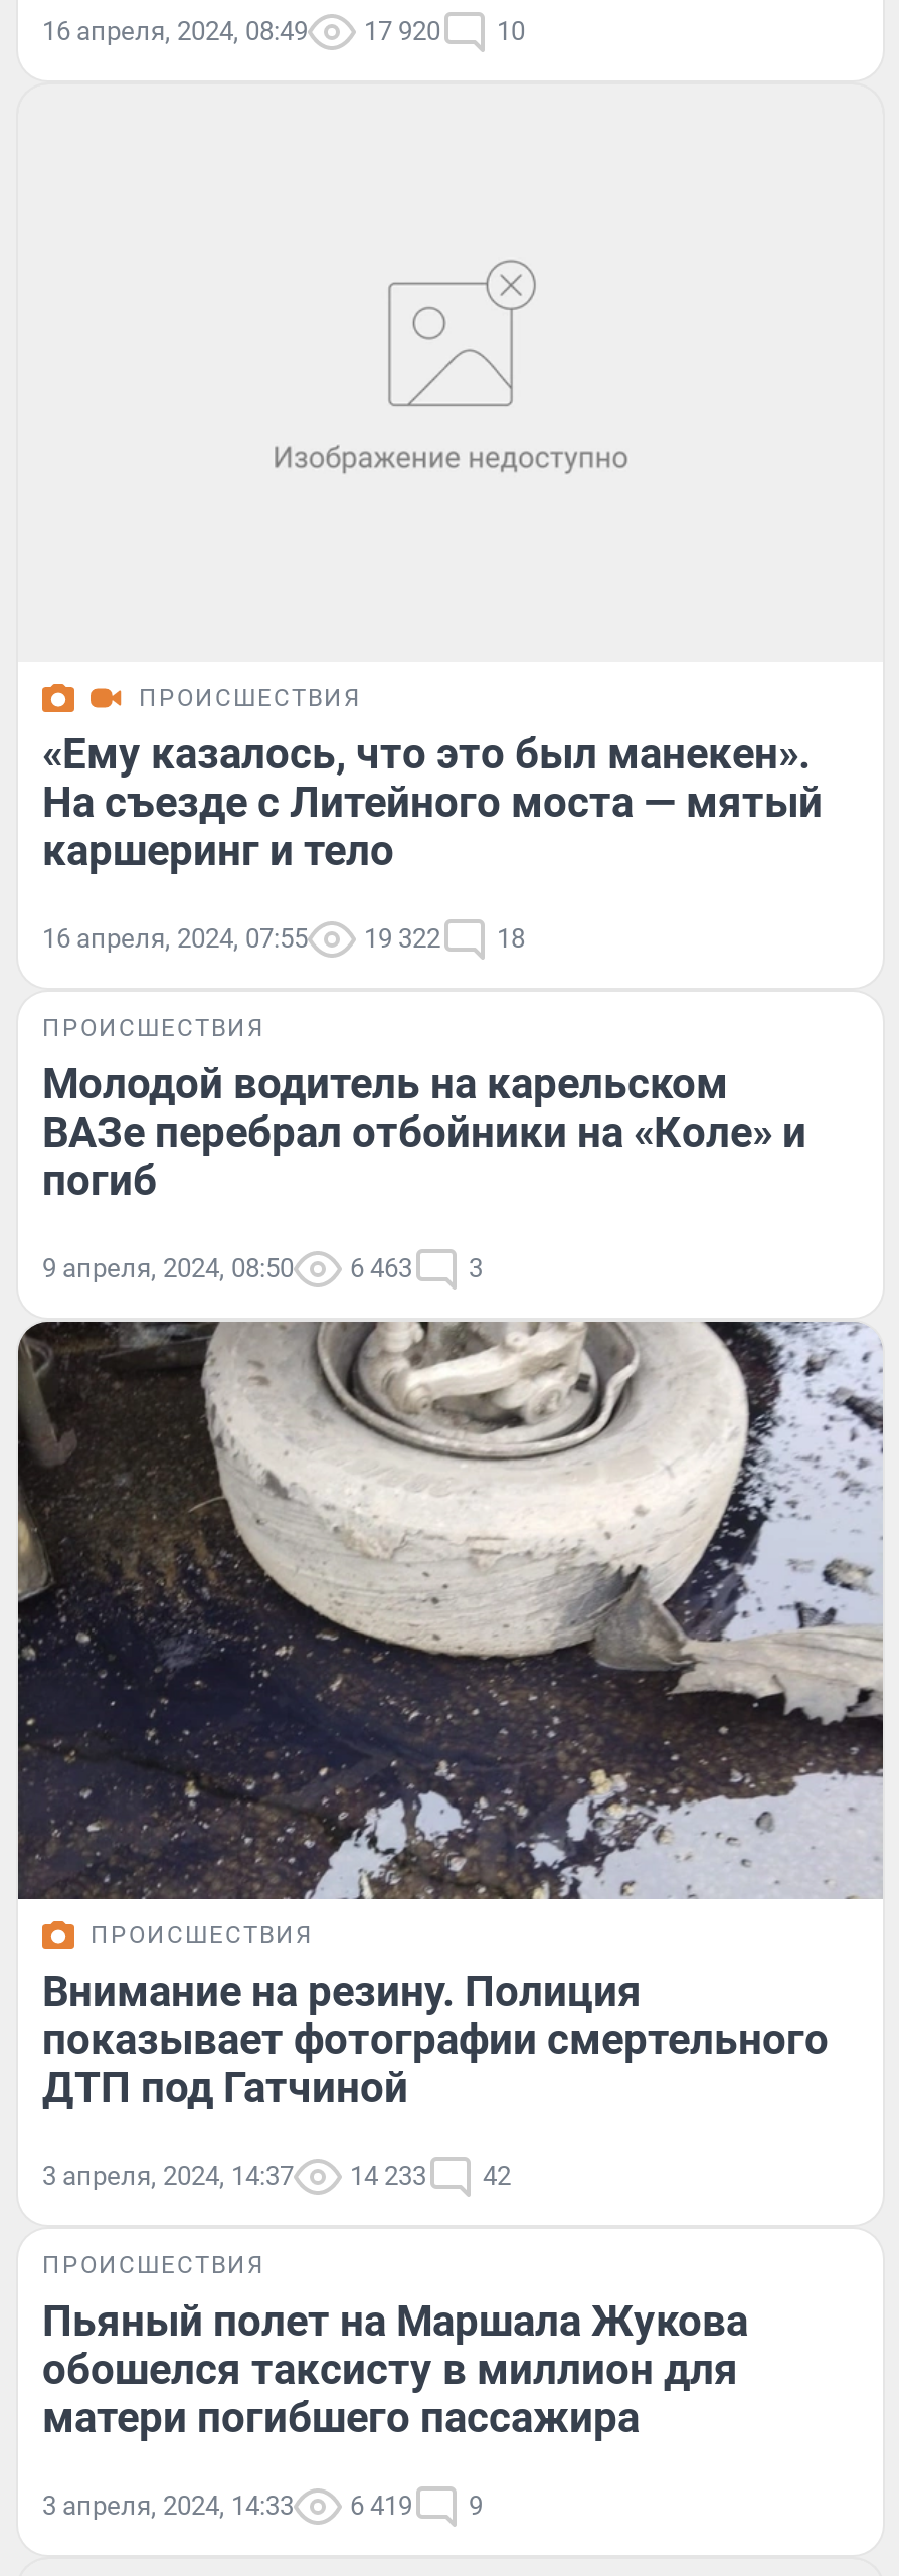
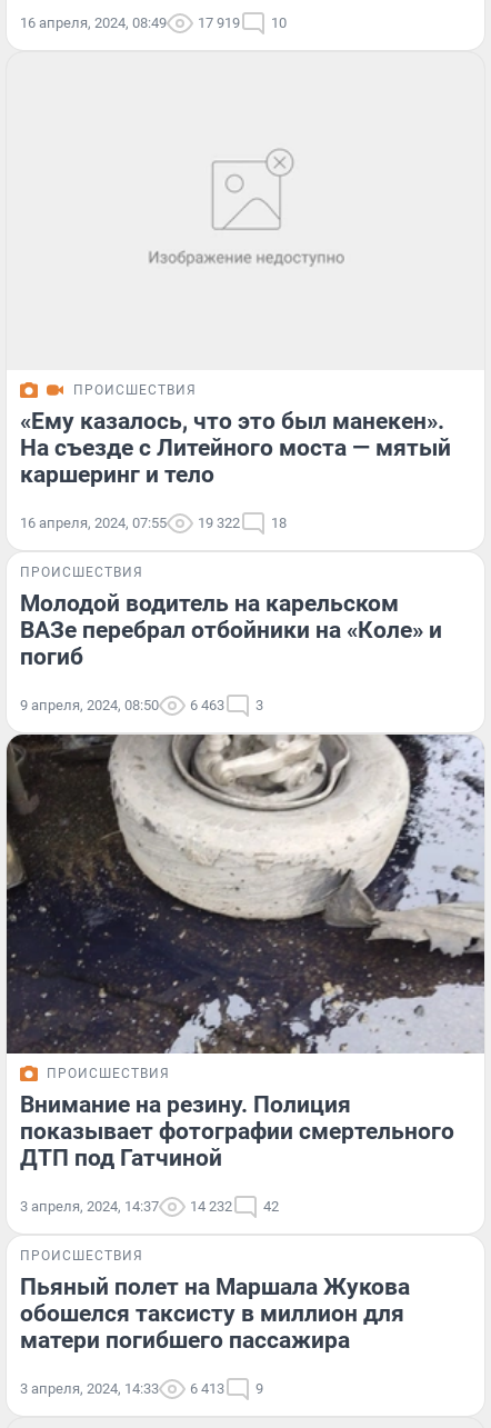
- 16 апреля, 2024, 08:49 17 920 10
+ 16 апреля, 2024, 08:49 17 919 10

- 3 апреля, 2024, 14:37 14 233 42
+ 3 апреля, 2024, 14:37 14 232 42

- 6 419
+ 6 413
